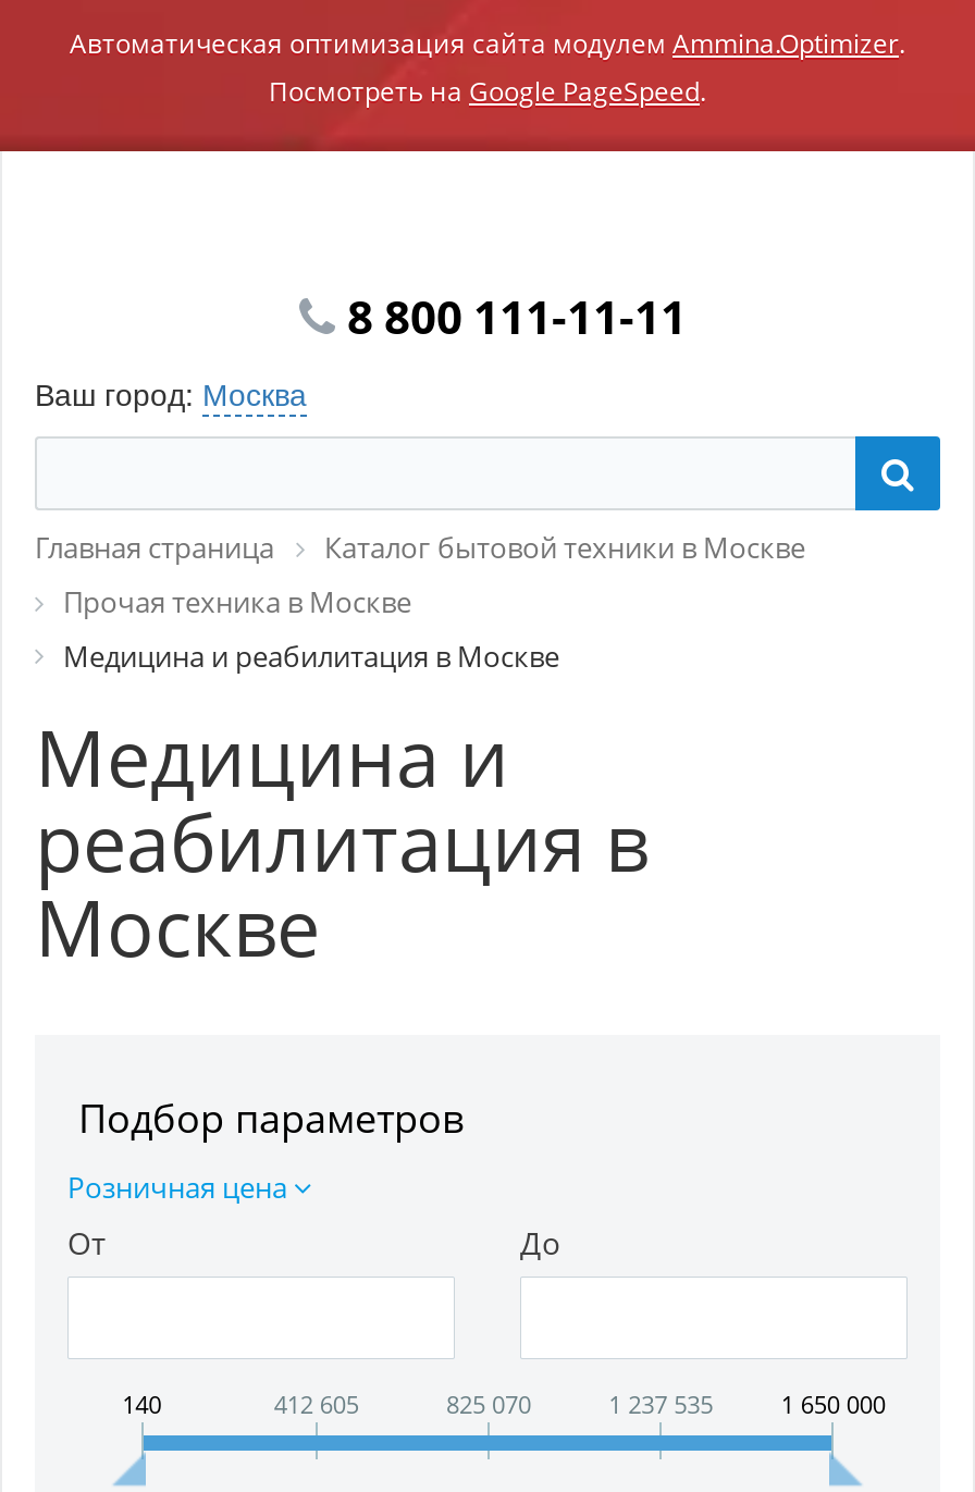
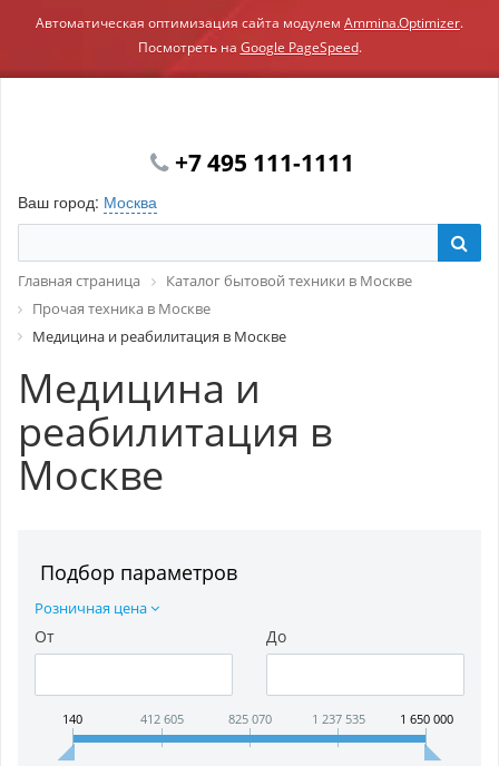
- 8 800 111-11-11
+ +7 495 111-1111
